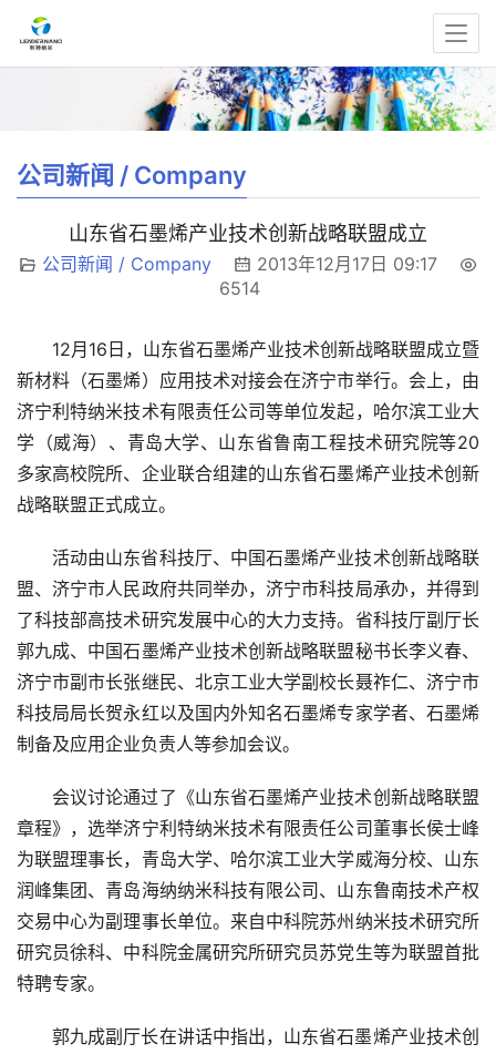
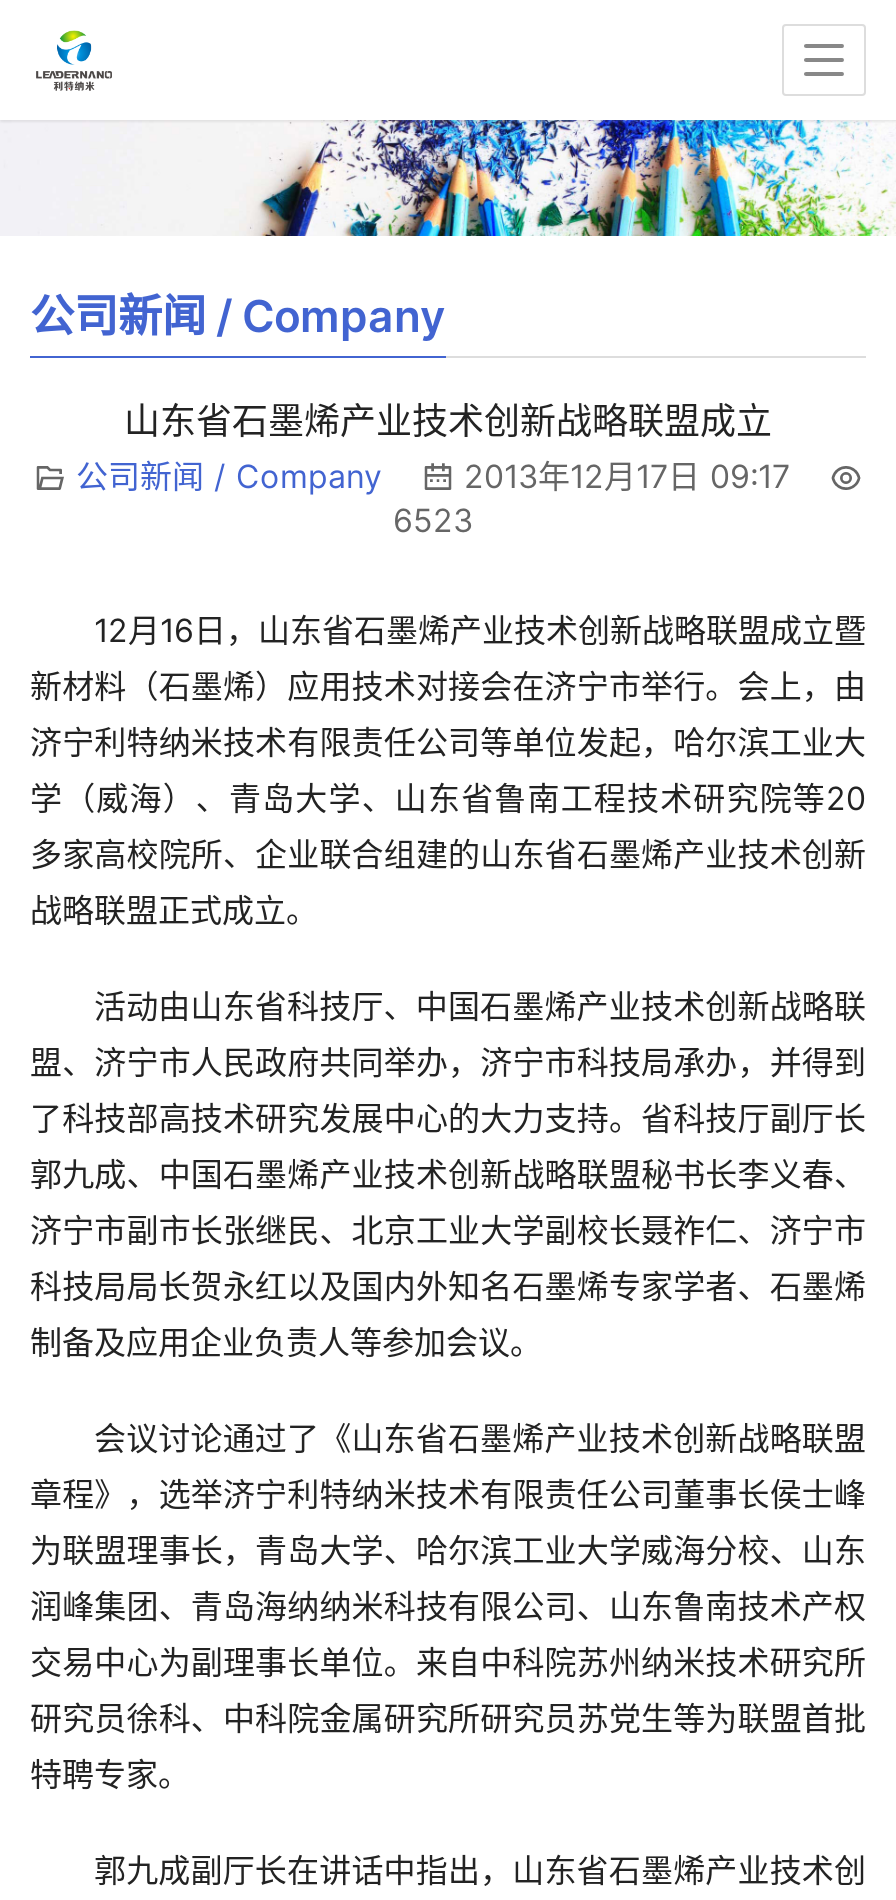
- 6514
+ 6523
